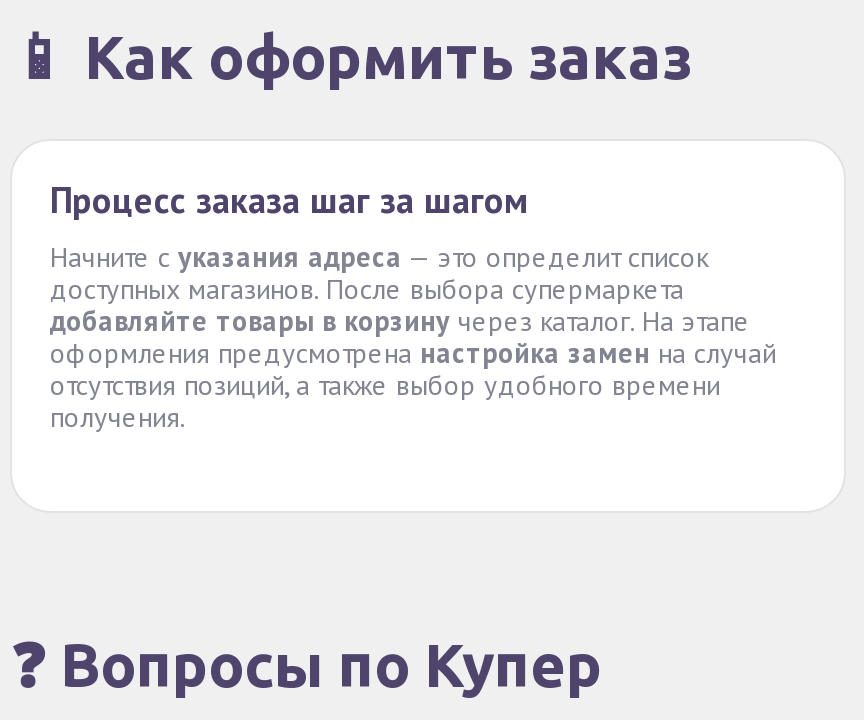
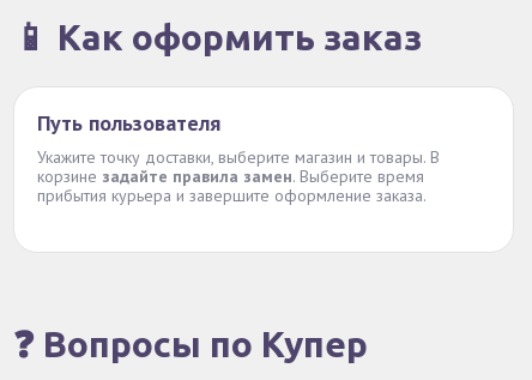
- Процесс заказа шаг за шагом
- Начните с указания адреса — это определит список
- доступных магазинов. После выбора супермаркета
- добавляйте товары в корзину через каталог. На этапе
- оформления предусмотрена настройка замен на случай
- отсутствия позиций, а также выбор удобного времени
- получения.
+ Путь пользователя
+ Укажите точку доставки, выберите магазин и товары. В
+ корзине задайте правила замен. Выберите время
+ прибытия курьера и завершите оформление заказа.
